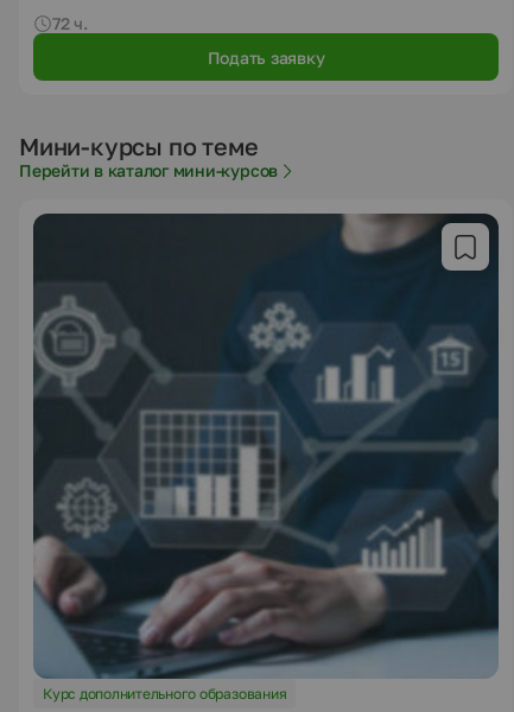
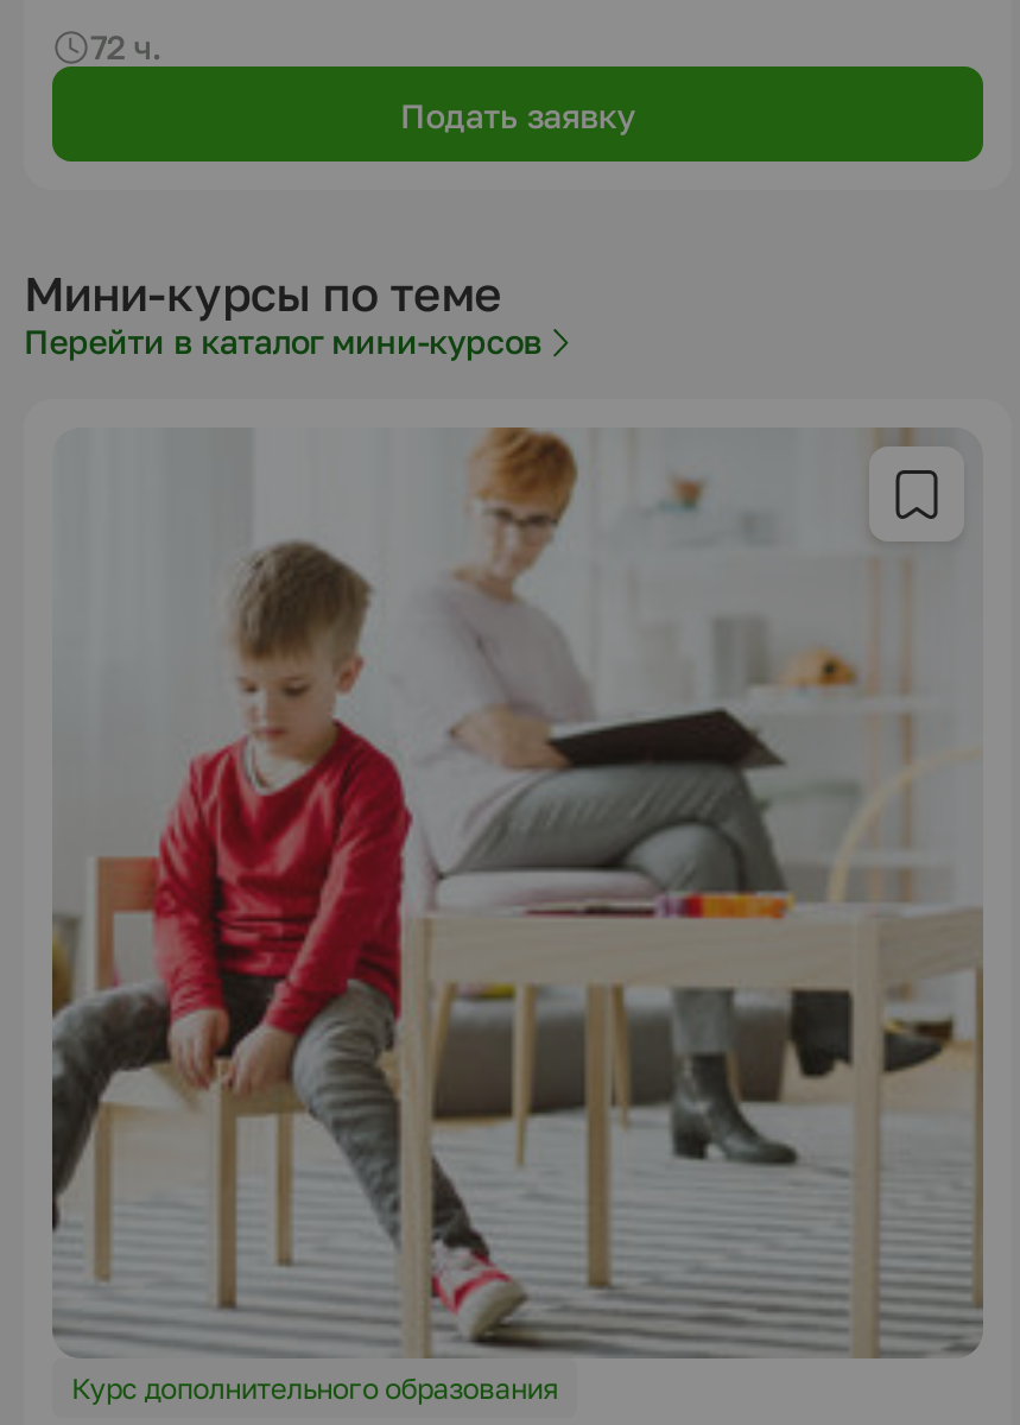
- [image]
+ [image]
